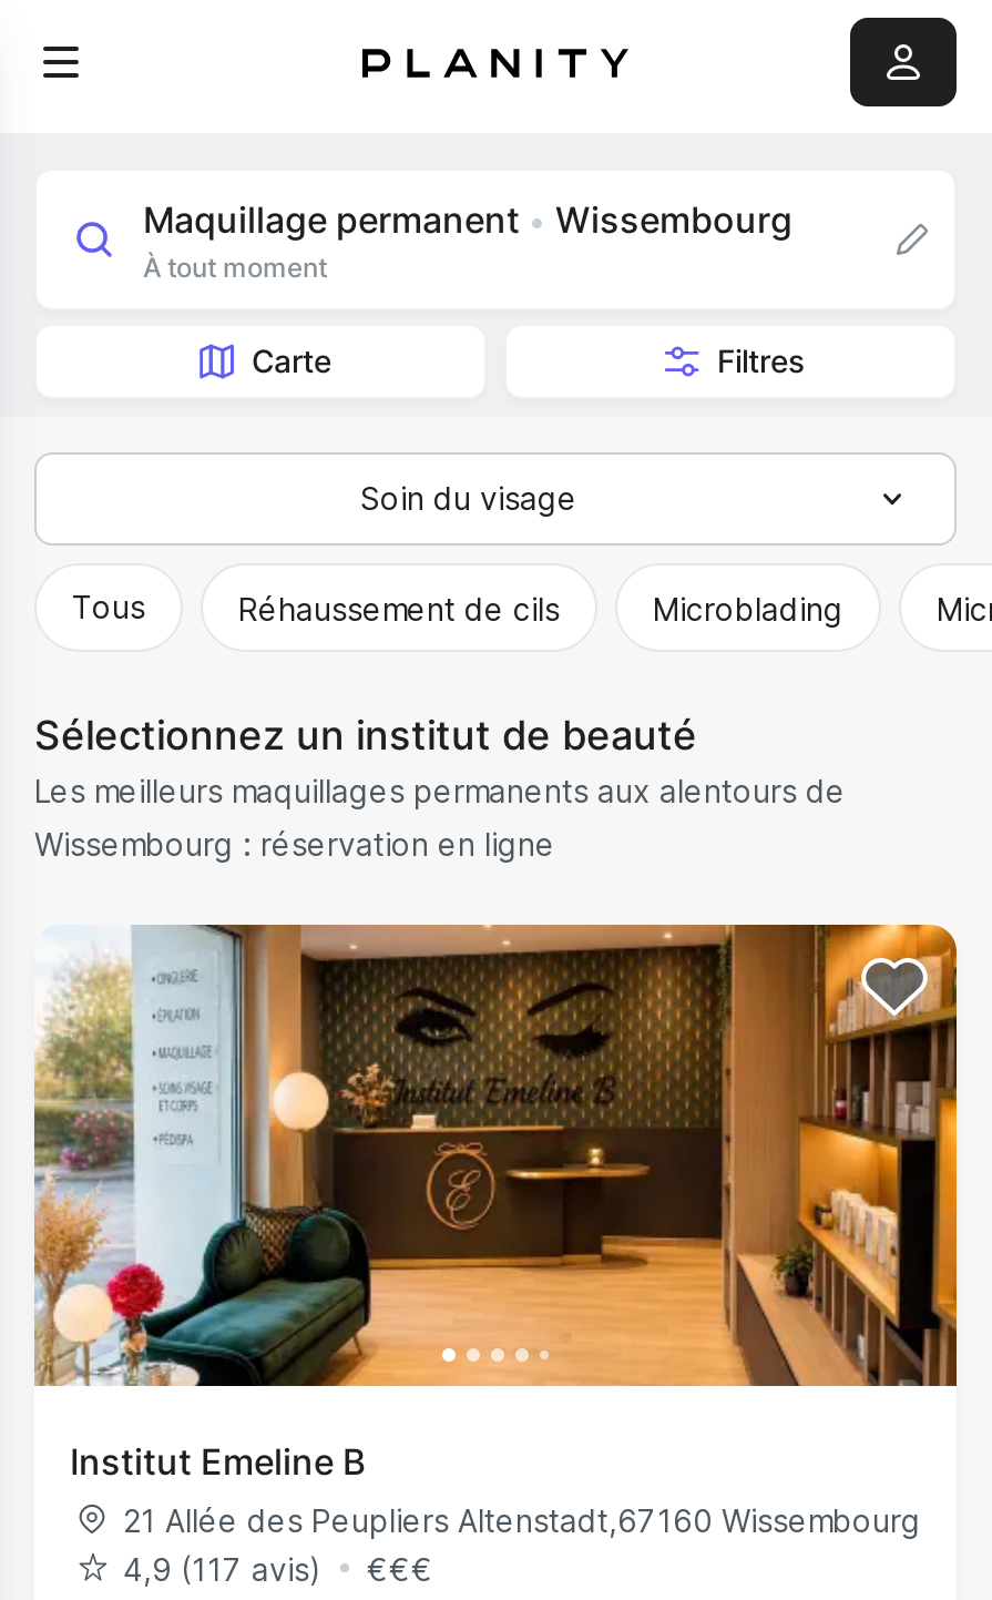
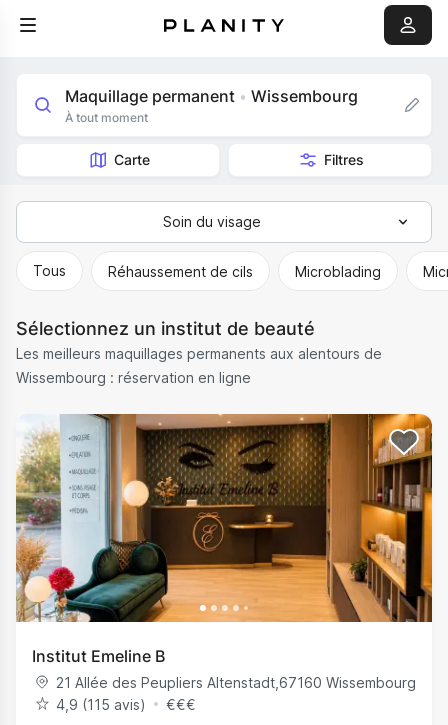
- 4,9 (117 avis)
+ 4,9 (115 avis)
